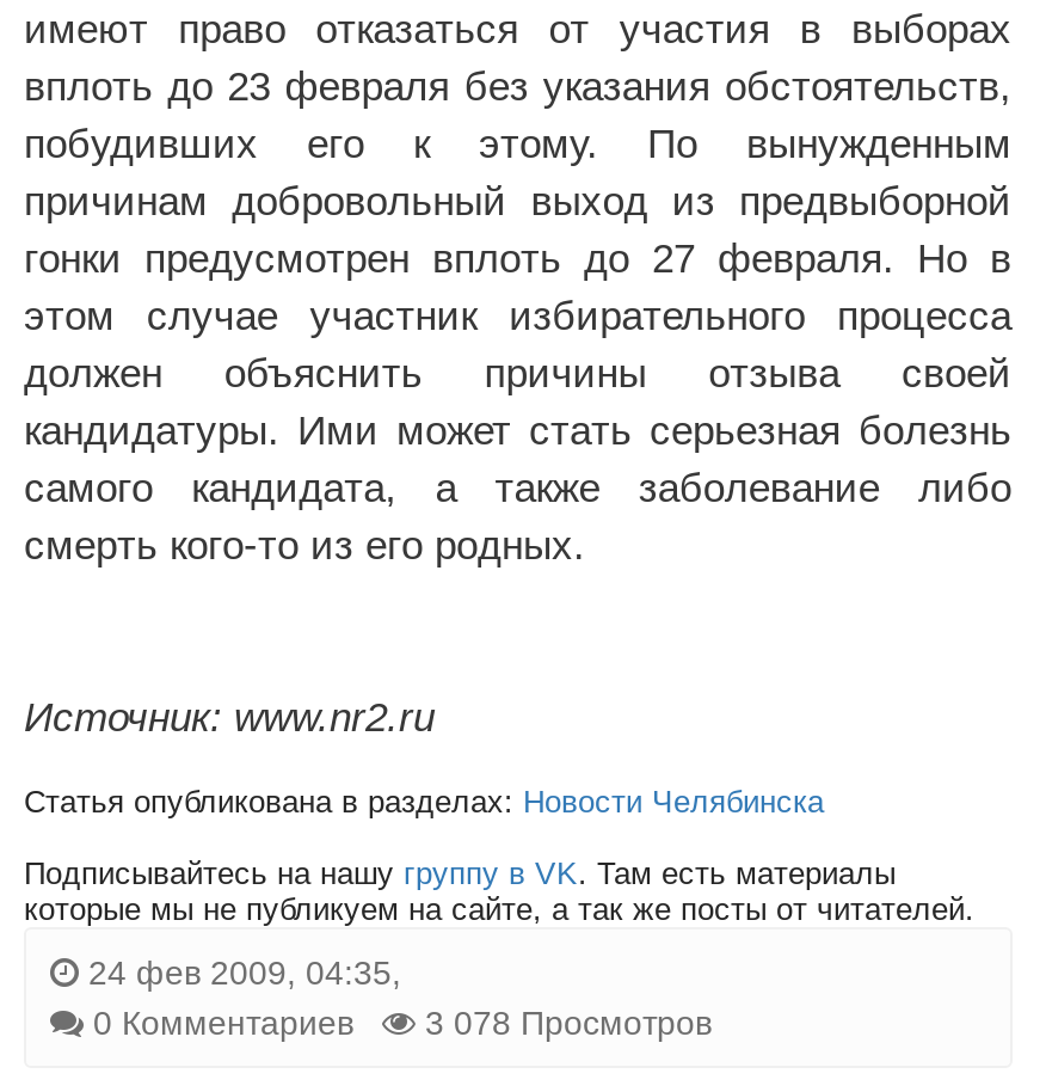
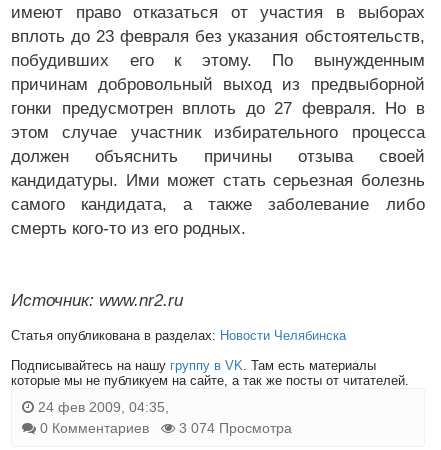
- 0 Комментариев 3 078 Просмотров
+ 0 Комментариев 3 074 Просмотра
